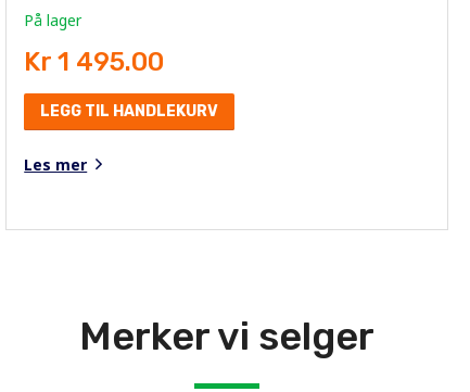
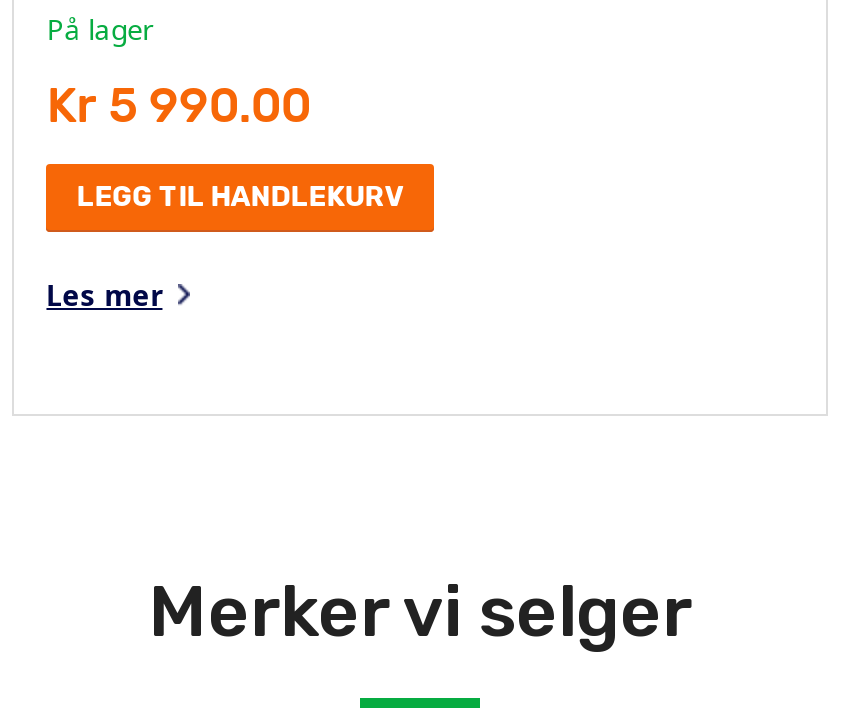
- Kr 1 495.00
+ Kr 5 990.00
